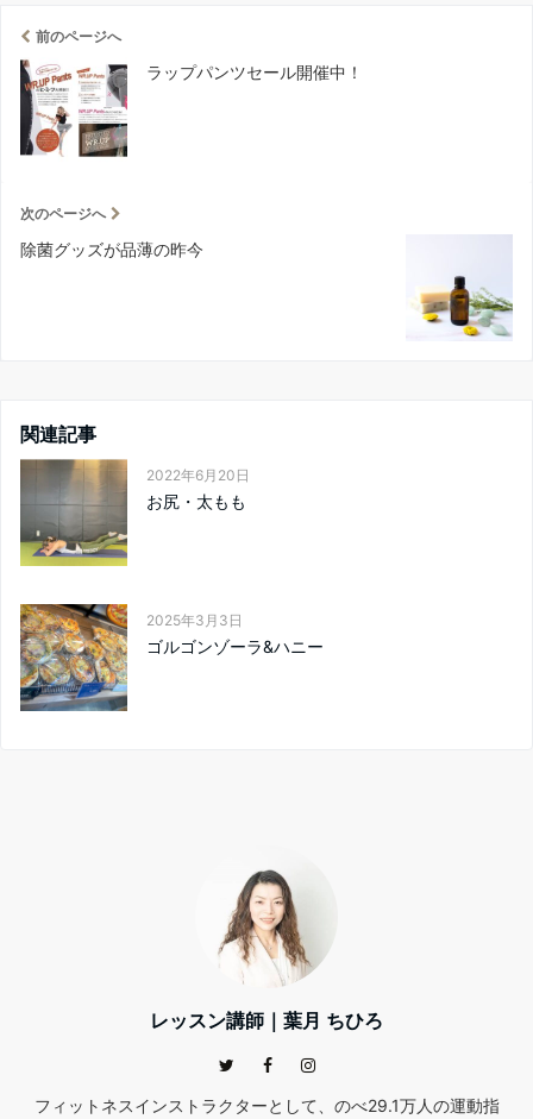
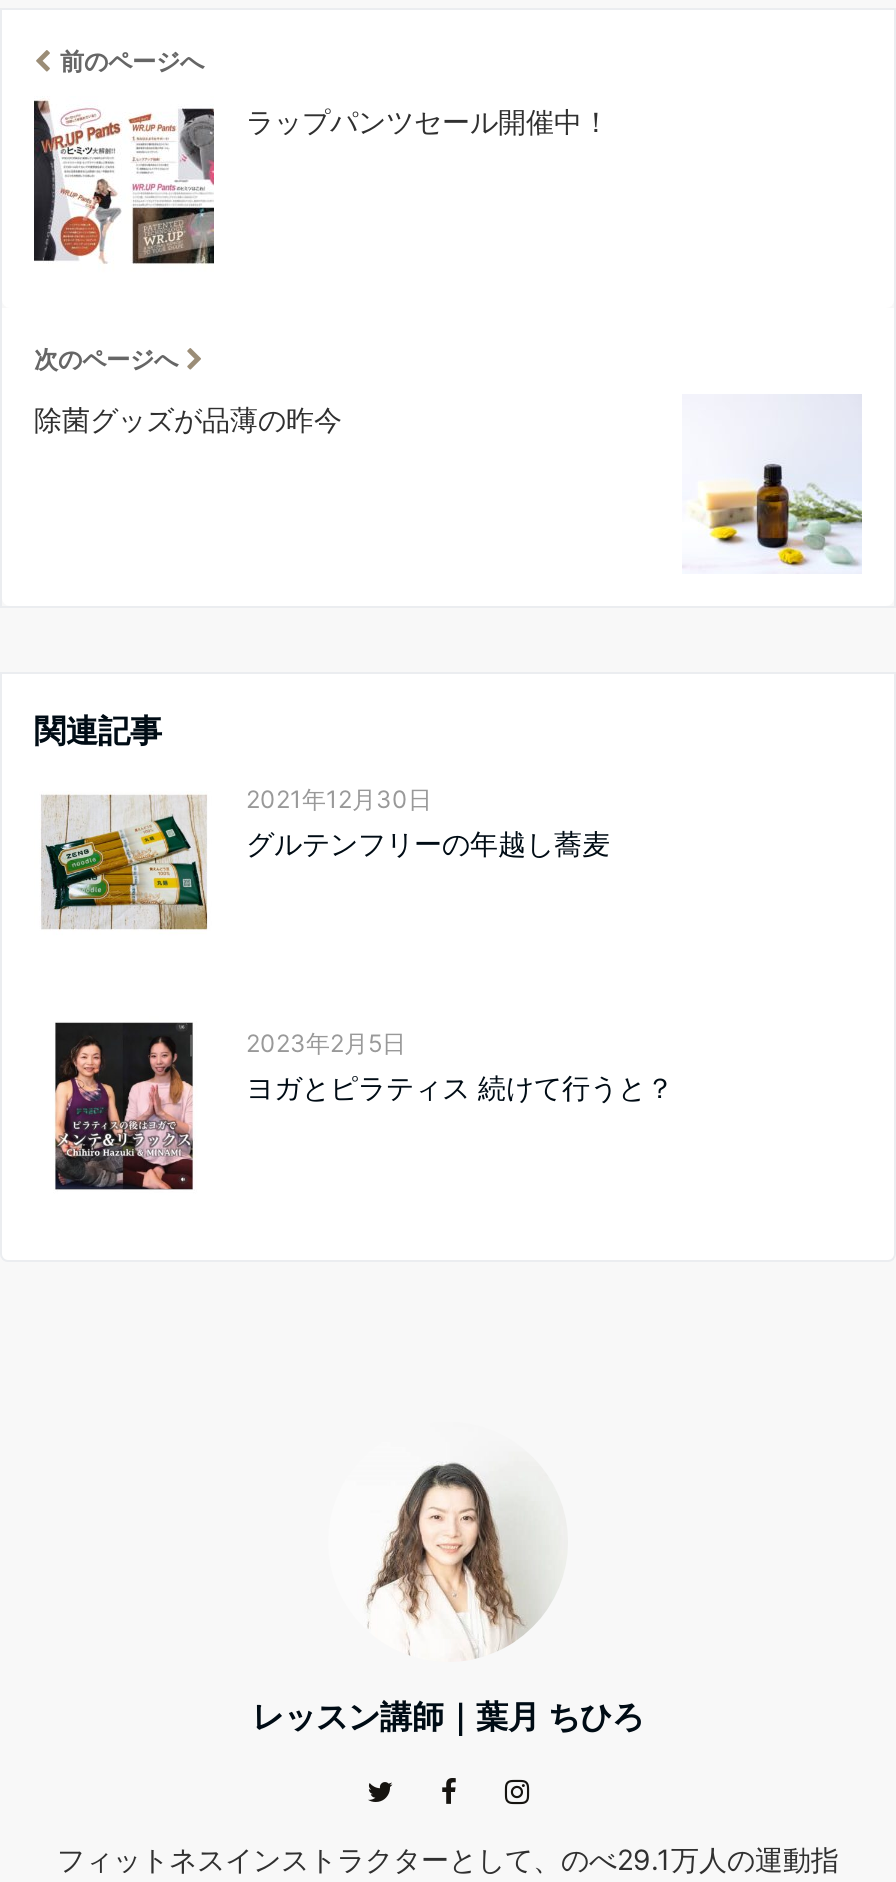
- [image]
- 2022年6月20日
- お尻・太もも
+ [image]
+ 2021年12月30日
+ グルテンフリーの年越し蕎麦

- [image]
- 2025年3月3日
- ゴルゴンゾーラ&ハニー
+ [image]
+ 2023年2月5日
+ ヨガとピラティス 続けて行うと？
